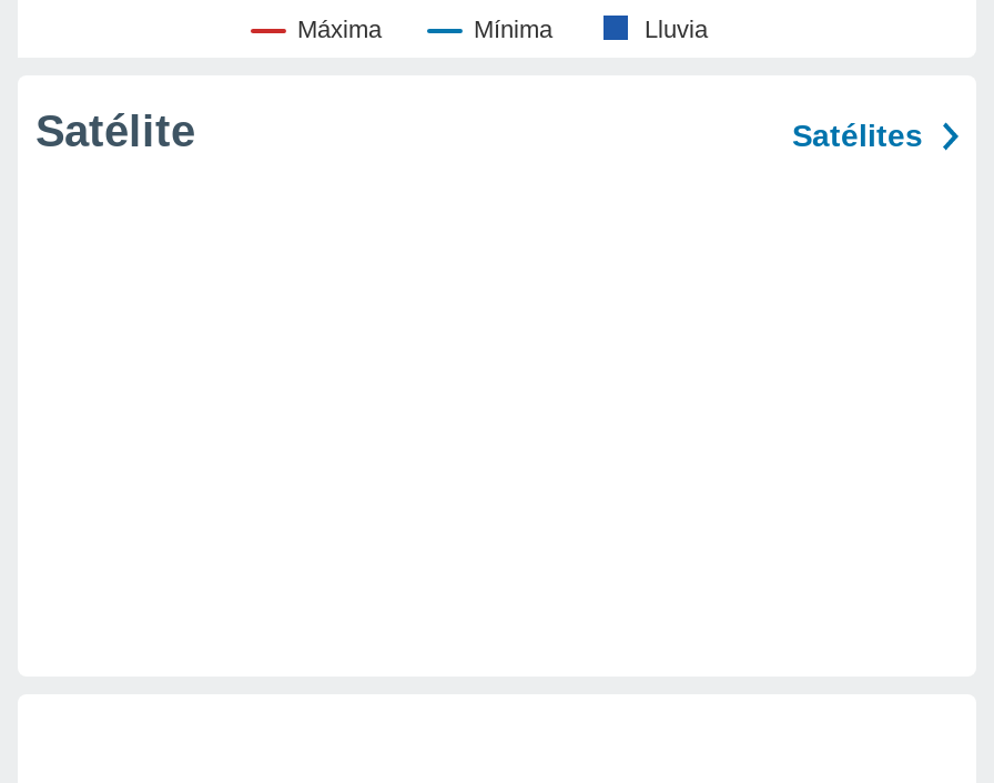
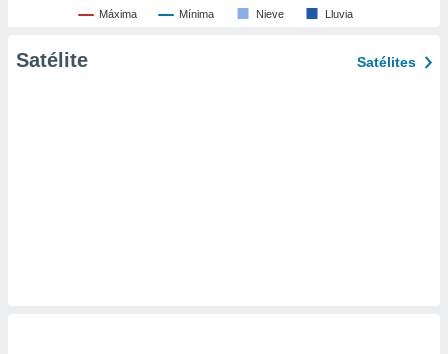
+ Nieve
